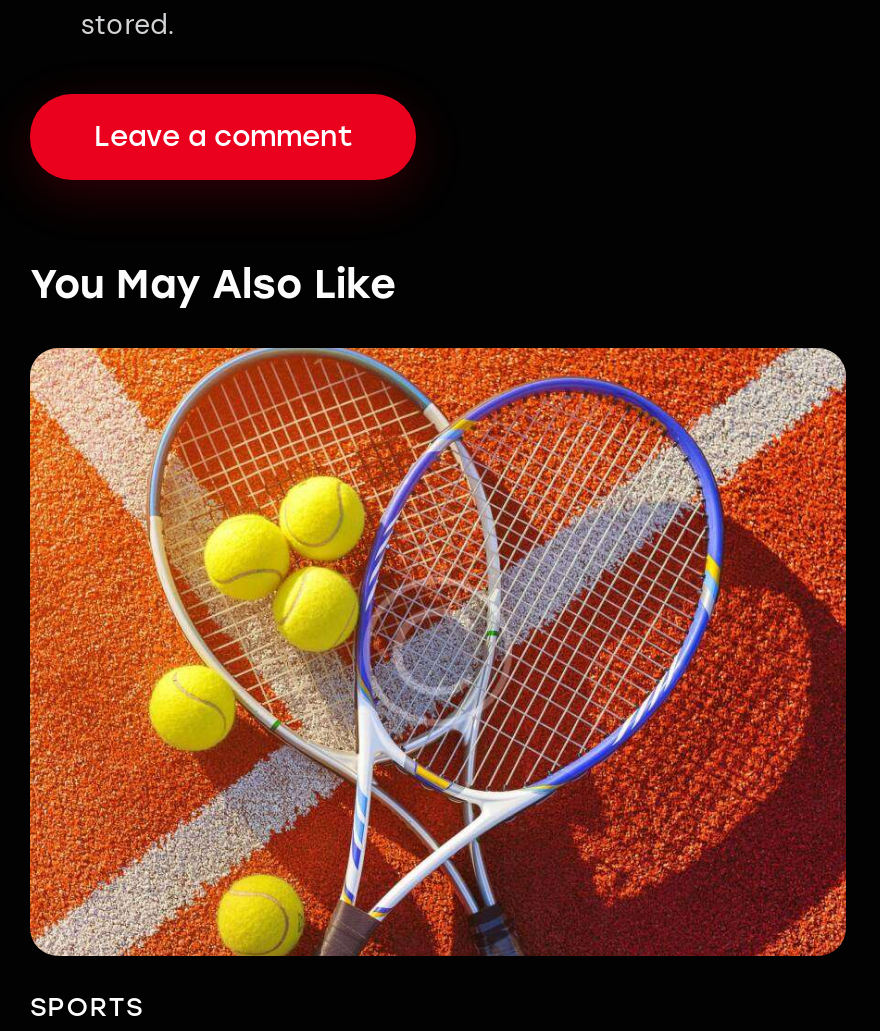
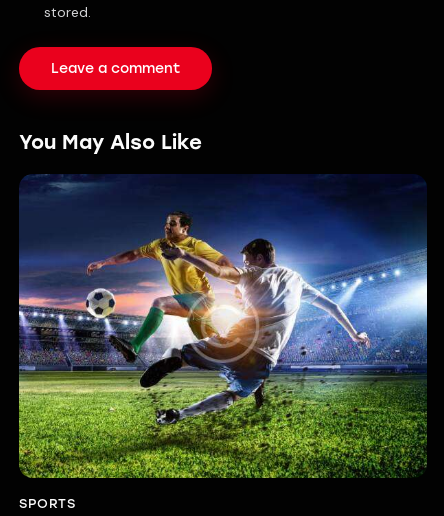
- [image]
+ [image]
